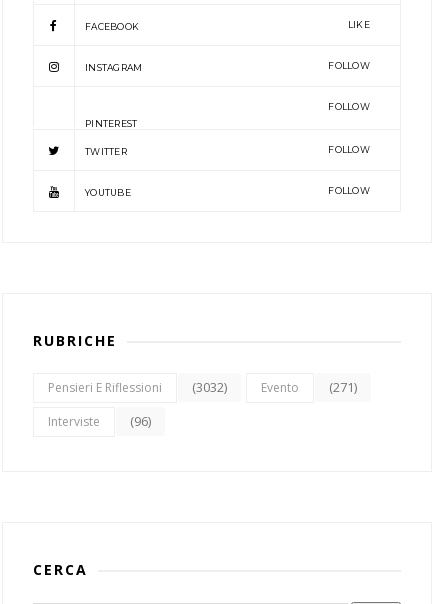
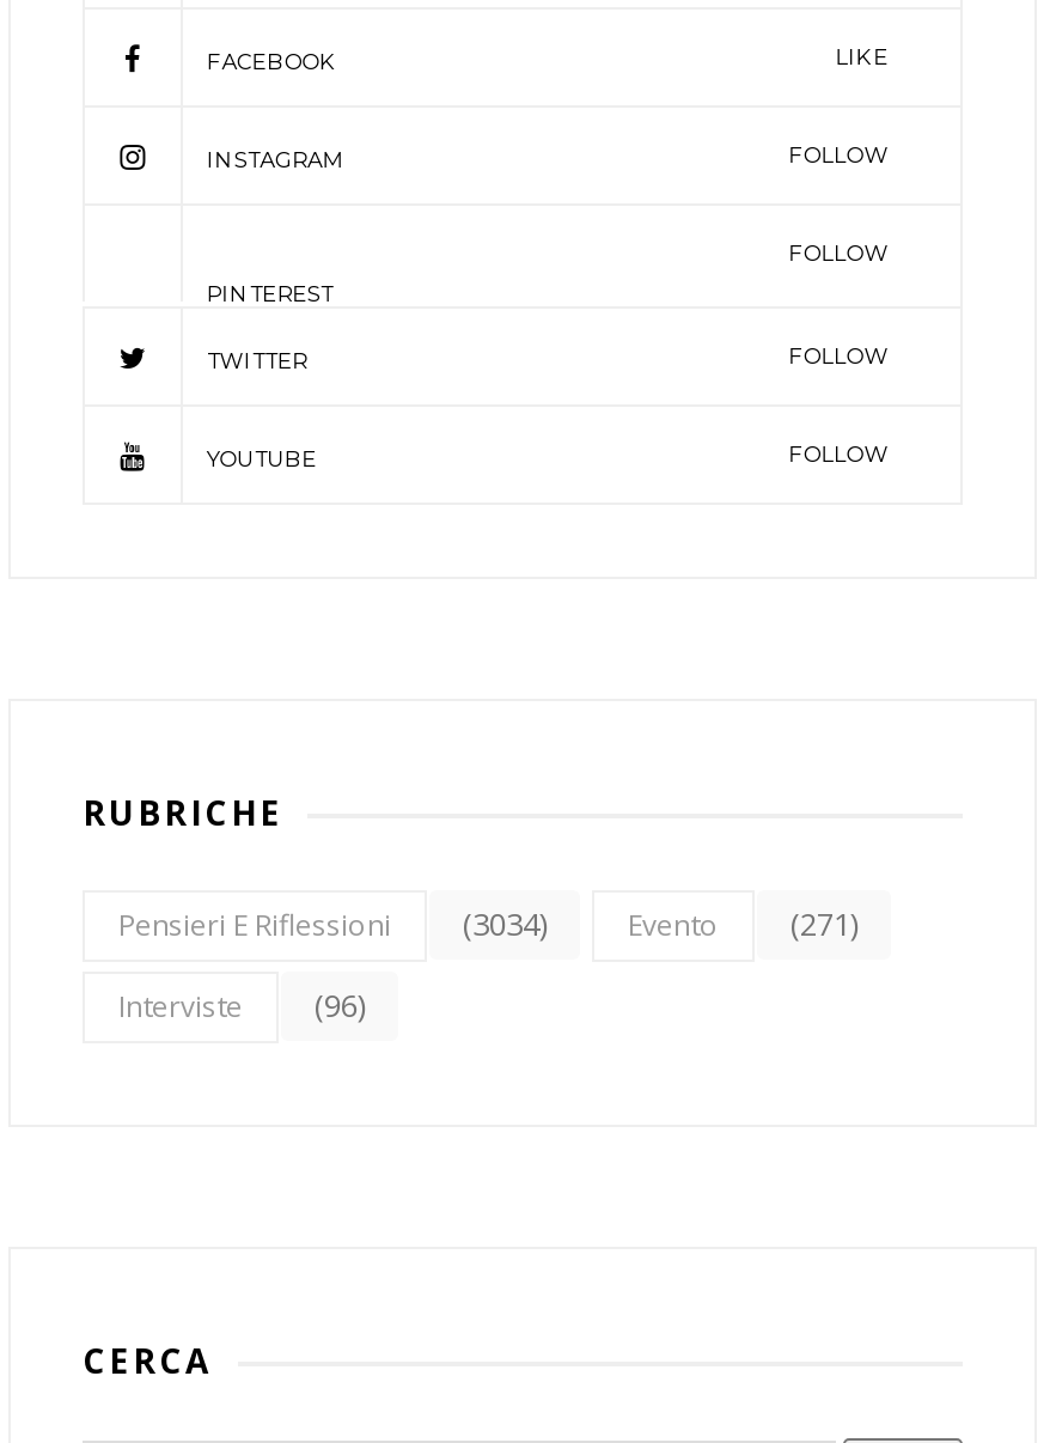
- Pensieri E Riflessioni (3032) Evento (271)
+ Pensieri E Riflessioni (3034) Evento (271)
